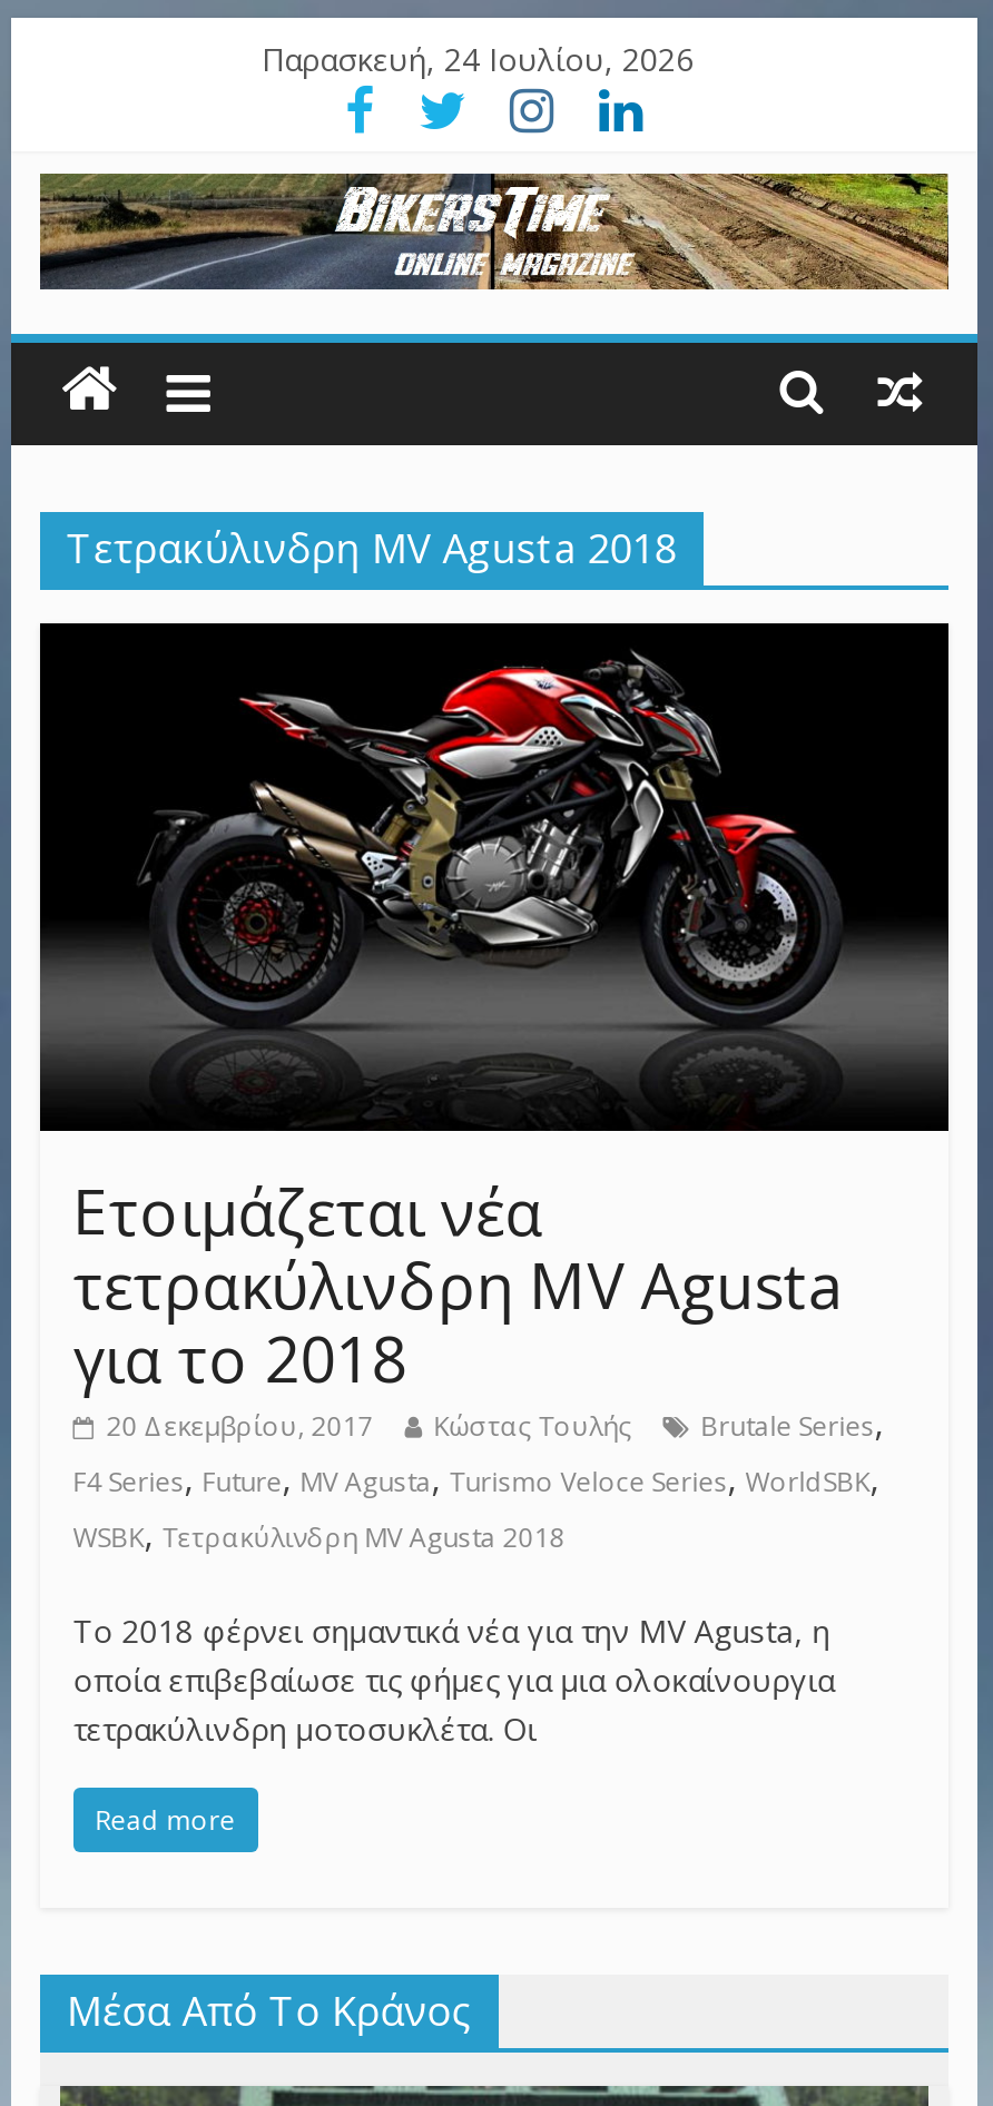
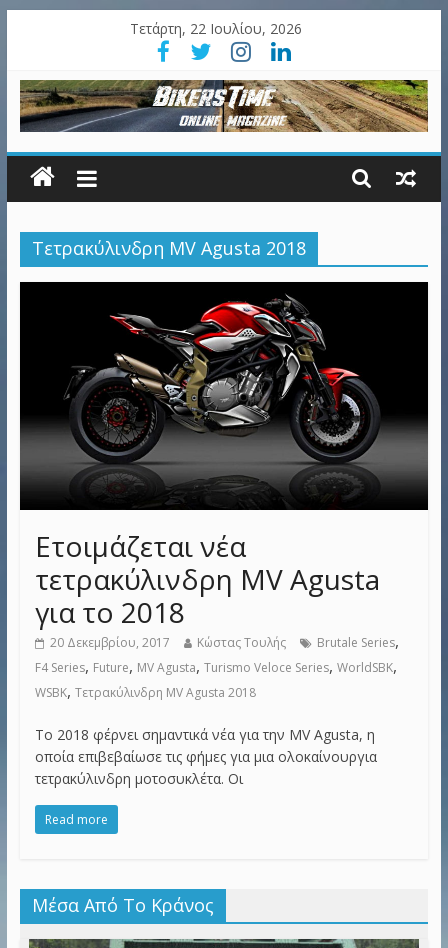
- Παρασκευή, 24 Ιουλίου, 2026
+ Τετάρτη, 22 Ιουλίου, 2026
